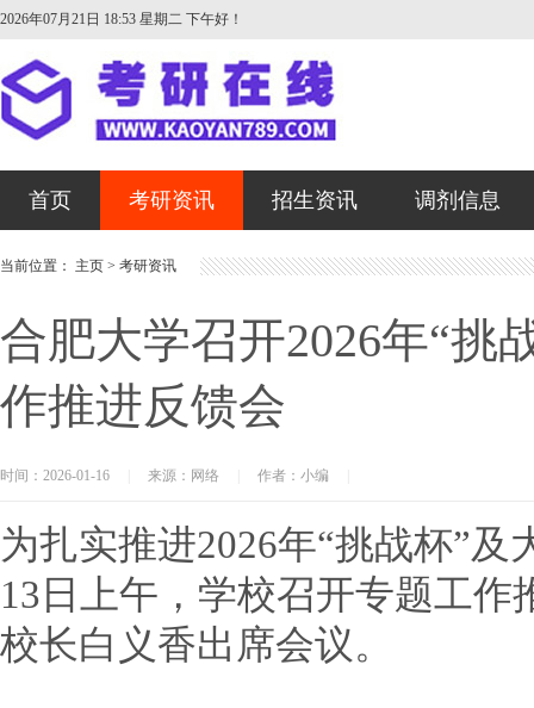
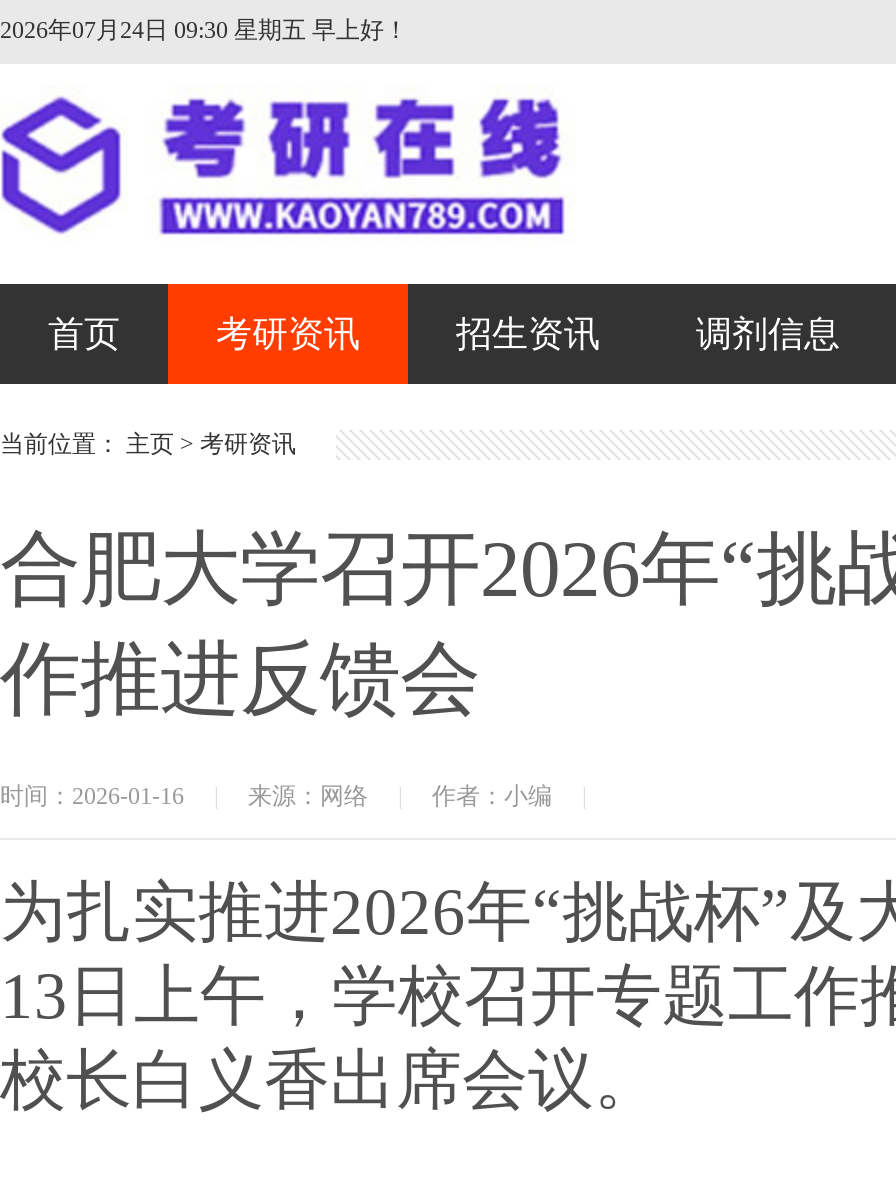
- 2026年07月21日 18:53 星期二下午好！
+ 2026年07月24日 09:30 星期五早上好！
